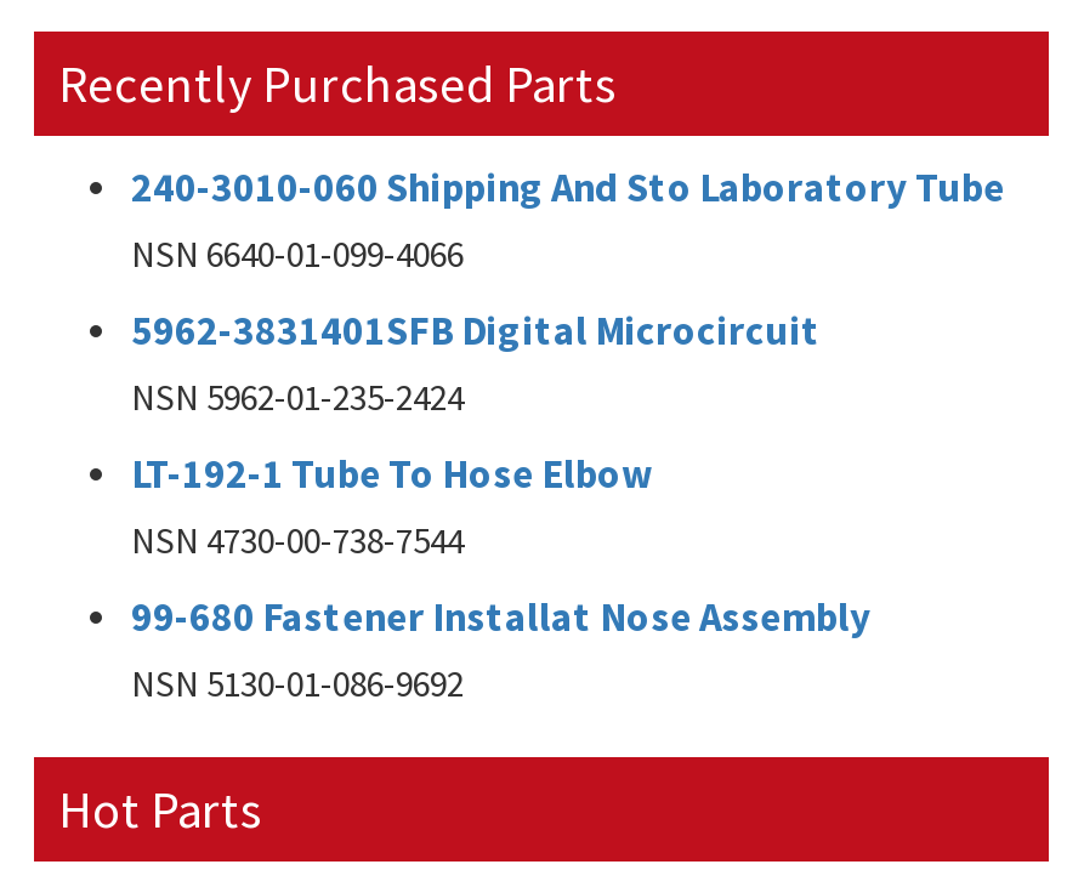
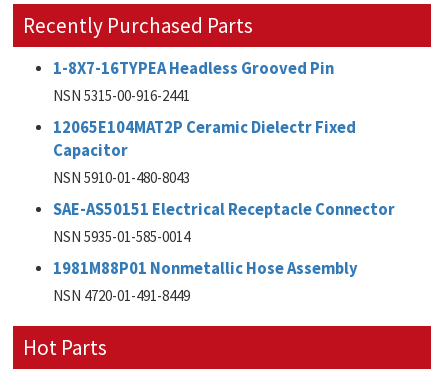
- 240-3010-060 Shipping And Sto Laboratory Tube
- NSN 6640-01-099-4066
+ 1-8X7-16TYPEA Headless Grooved Pin
+ NSN 5315-00-916-2441

- 5962-3831401SFB Digital Microcircuit
- NSN 5962-01-235-2424
+ 12065E104MAT2P Ceramic Dielectr Fixed
+ Capacitor
+ NSN 5910-01-480-8043

- LT-192-1 Tube To Hose Elbow
- NSN 4730-00-738-7544
+ SAE-AS50151 Electrical Receptacle Connector
+ NSN 5935-01-585-0014

- 99-680 Fastener Installat Nose Assembly
- NSN 5130-01-086-9692
+ 1981M88P01 Nonmetallic Hose Assembly
+ NSN 4720-01-491-8449
